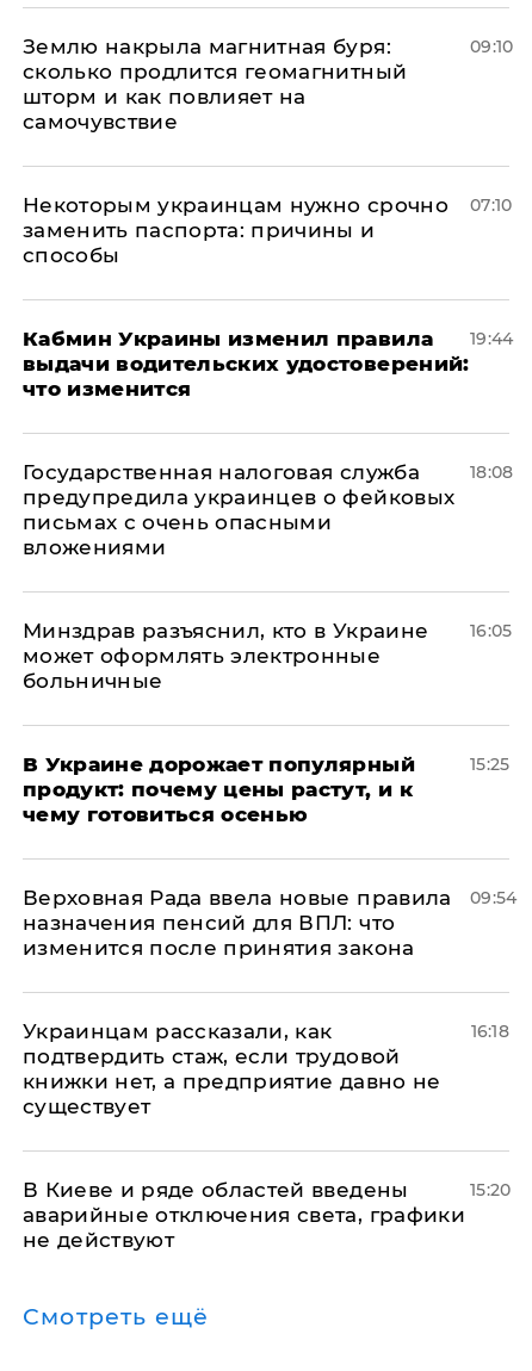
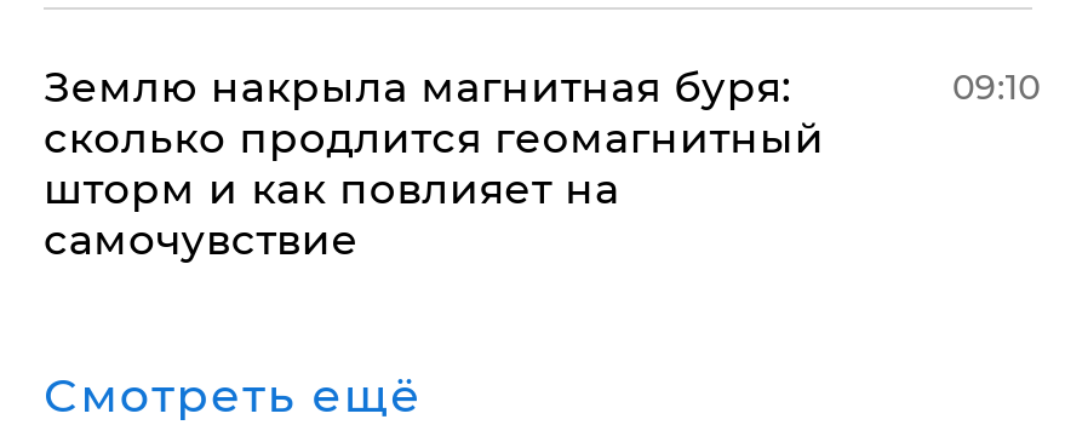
- Некоторым украинцам нужно срочно
- заменить паспорта: причины и
- способы

- 07:10

- Кабмин Украины изменил правила
- выдачи водительских удостоверений:
- что изменится

- 19:44

- Государственная налоговая служба
- предупредила украинцев о фейковых
- письмах с очень опасными
- вложениями

- 18:08

- Минздрав разъяснил, кто в Украине
- может оформлять электронные
- больничные

- 16:05

- В Украине дорожает популярный
- продукт: почему цены растут, и к
- чему готовиться осенью

- 15:25

- Верховная Рада ввела новые правила
- назначения пенсий для ВПЛ: что
- изменится после принятия закона

- 09:54

- Украинцам рассказали, как
- подтвердить стаж, если трудовой
- книжки нет, а предприятие давно не
- существует

- 16:18

- В Киеве и ряде областей введены
- аварийные отключения света, графики
- не действуют

- 15:20
